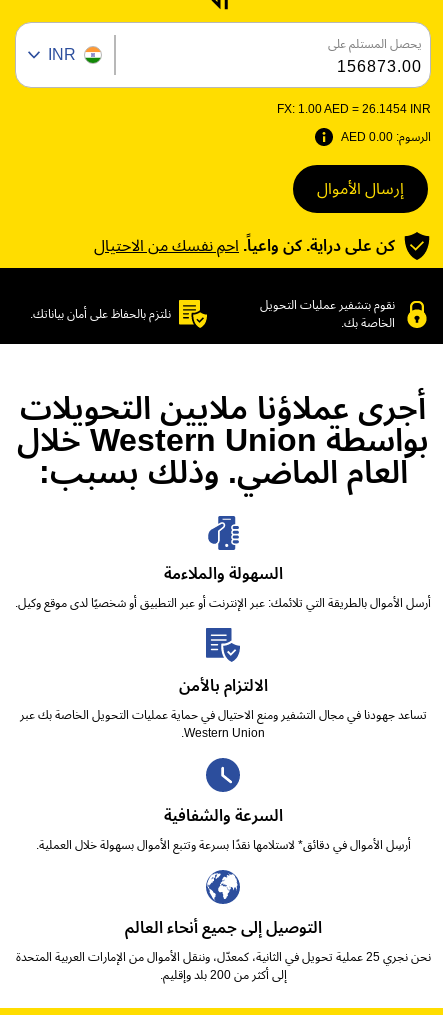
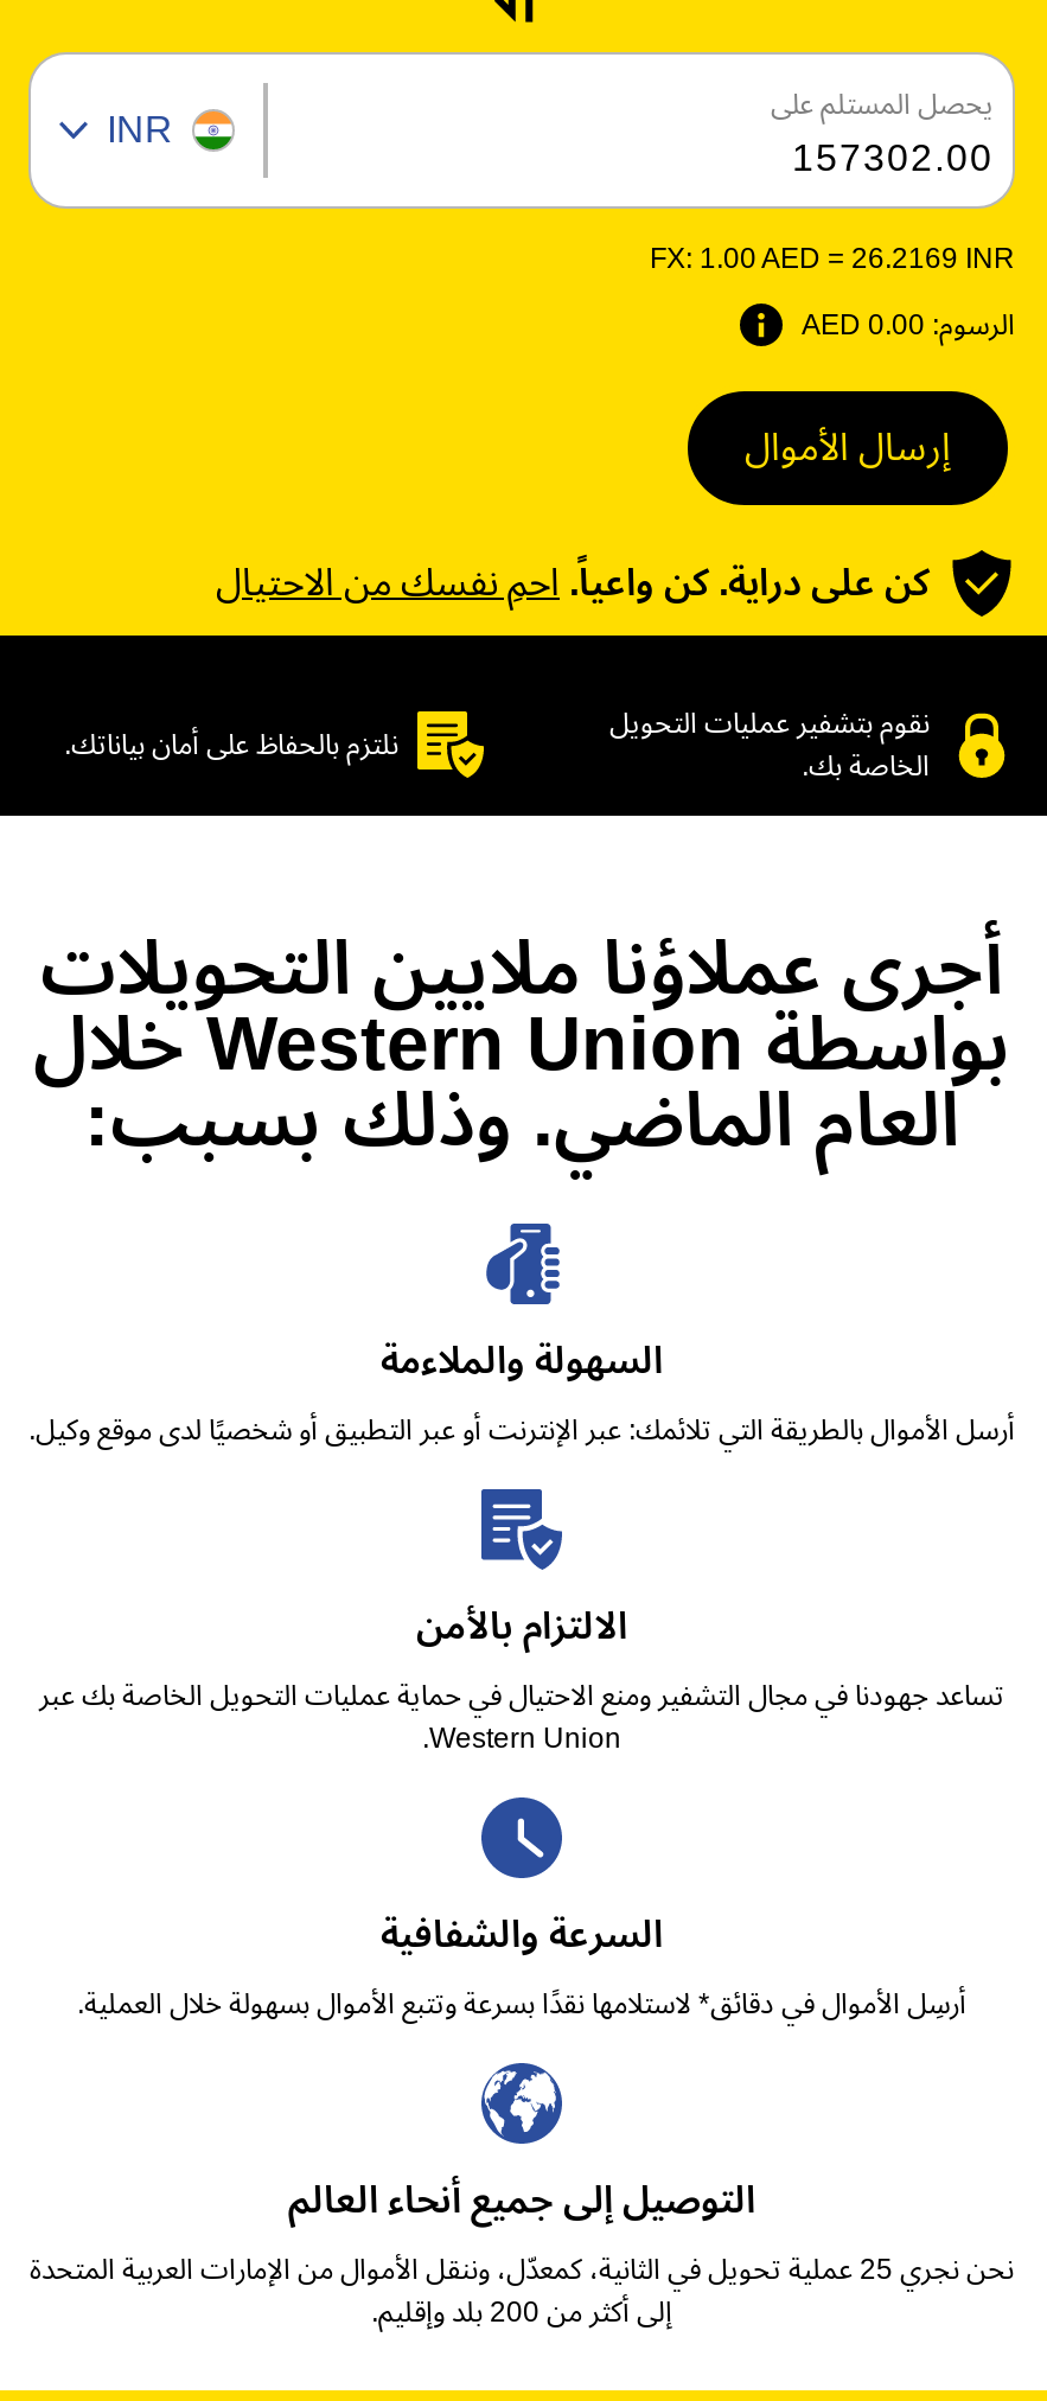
- FX: 1.00 AED = 26.1454 INR
+ FX: 1.00 AED = 26.2169 INR
